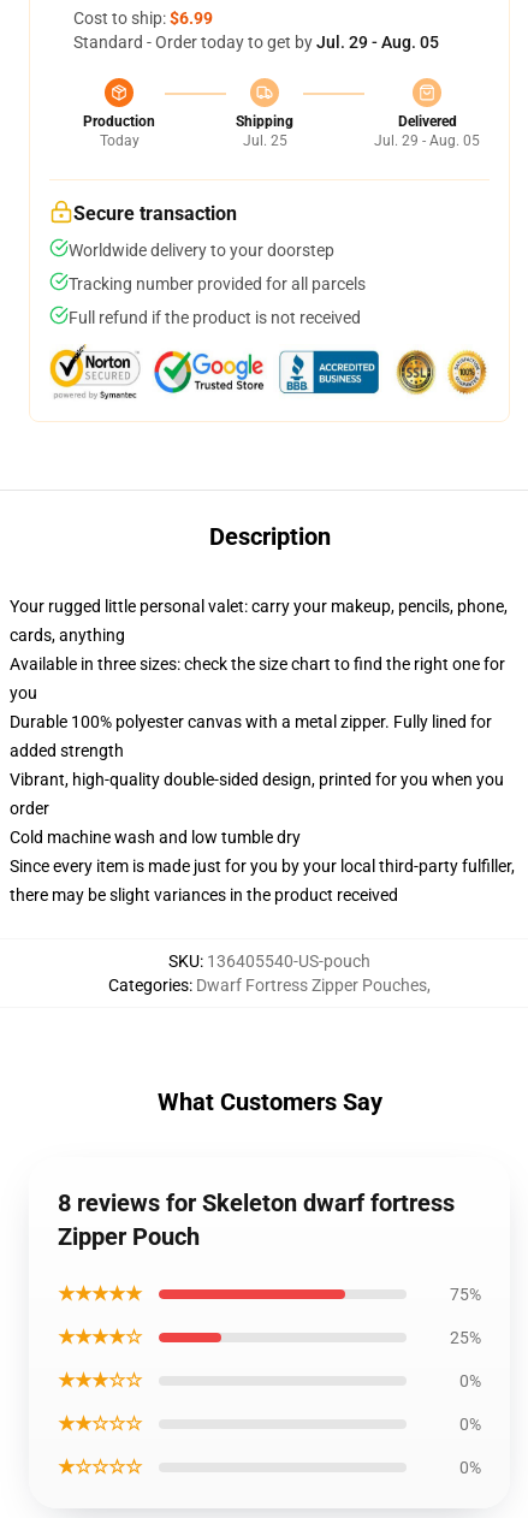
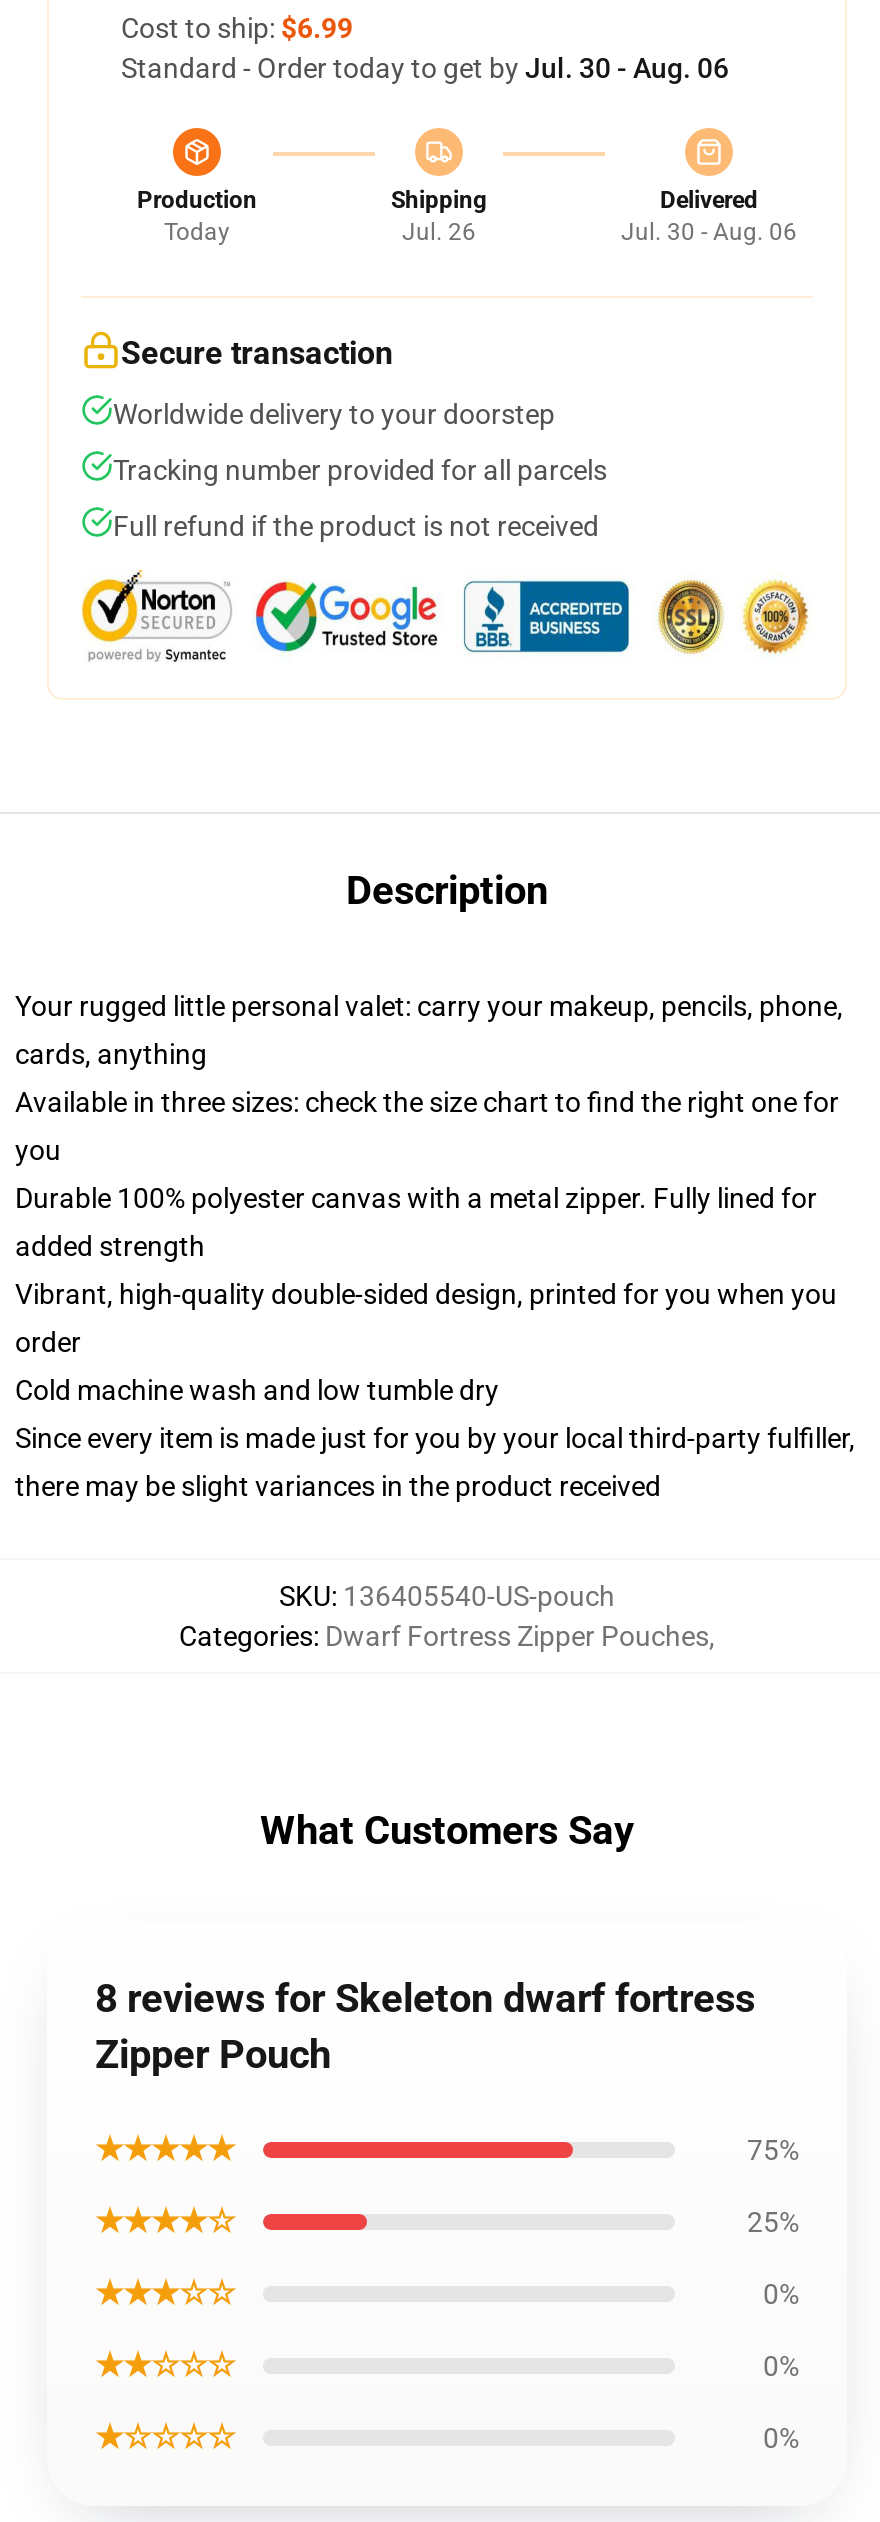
- Standard - Order today to get by Jul. 29 - Aug. 05
+ Standard - Order today to get by Jul. 30 - Aug. 06

- Jul. 25
+ Jul. 26

- Jul. 29 - Aug. 05
+ Jul. 30 - Aug. 06
